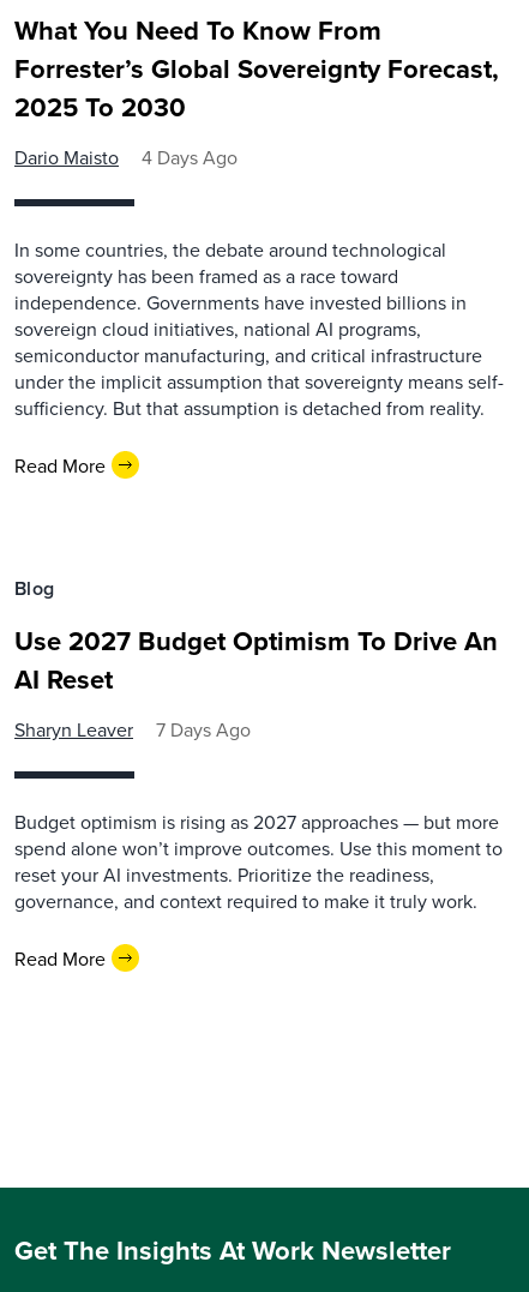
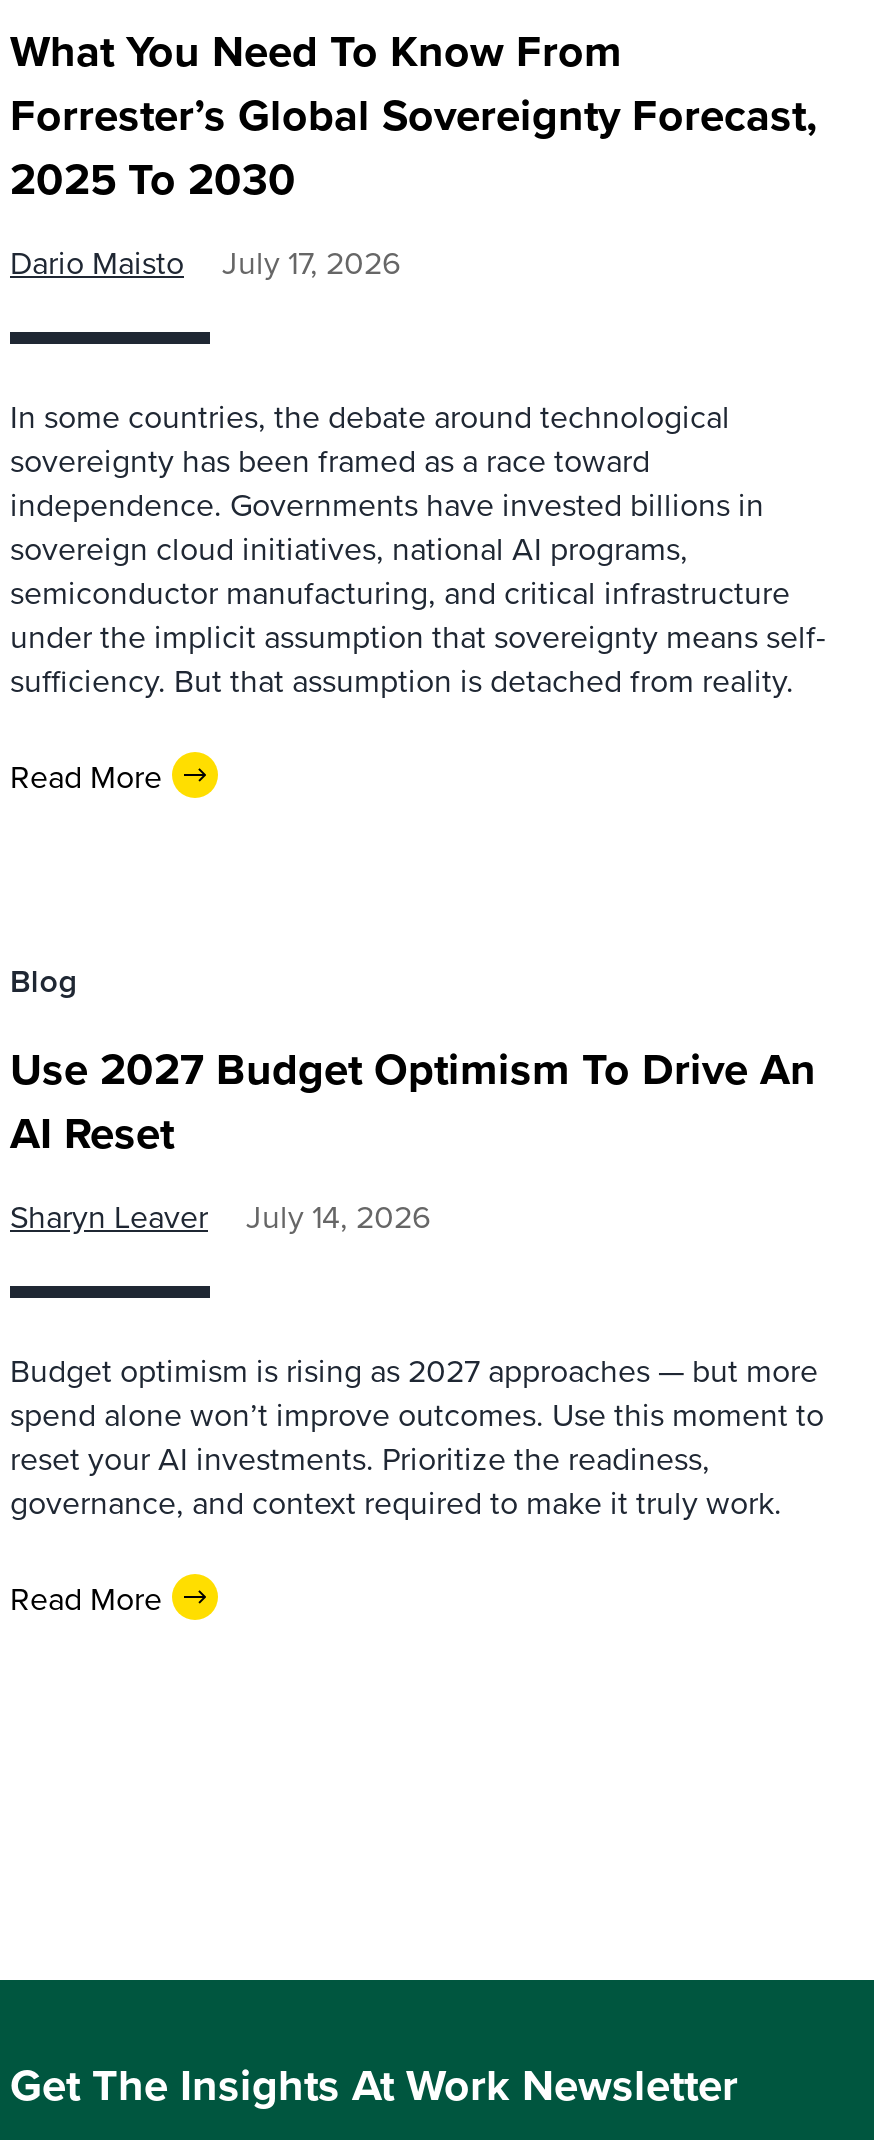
- Dario Maisto 4 Days Ago
+ Dario Maisto July 17, 2026

- Sharyn Leaver 7 Days Ago
+ Sharyn Leaver July 14, 2026
